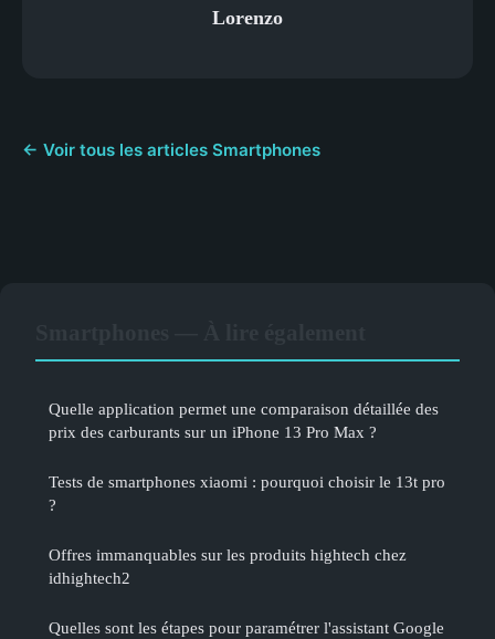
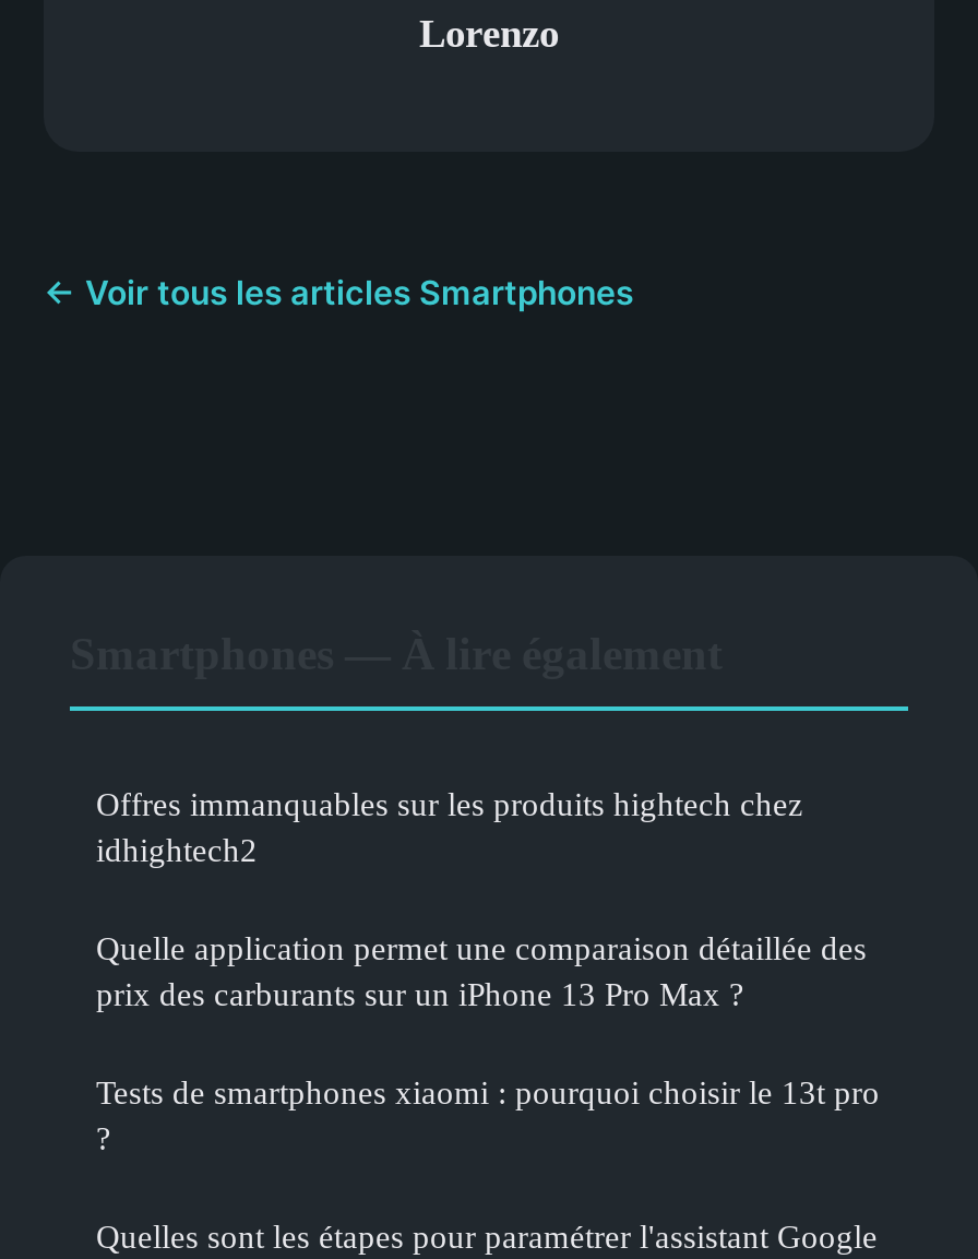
moved down: Quelle application permet une comparaison détaillée des | prix des carburants sur un iPhone 13 Pro Max ? | Tests de smartphones xiaomi : pourquoi choisir le 13t pro

moved up: Offres immanquables sur les produits hightech chez | idhightech2
